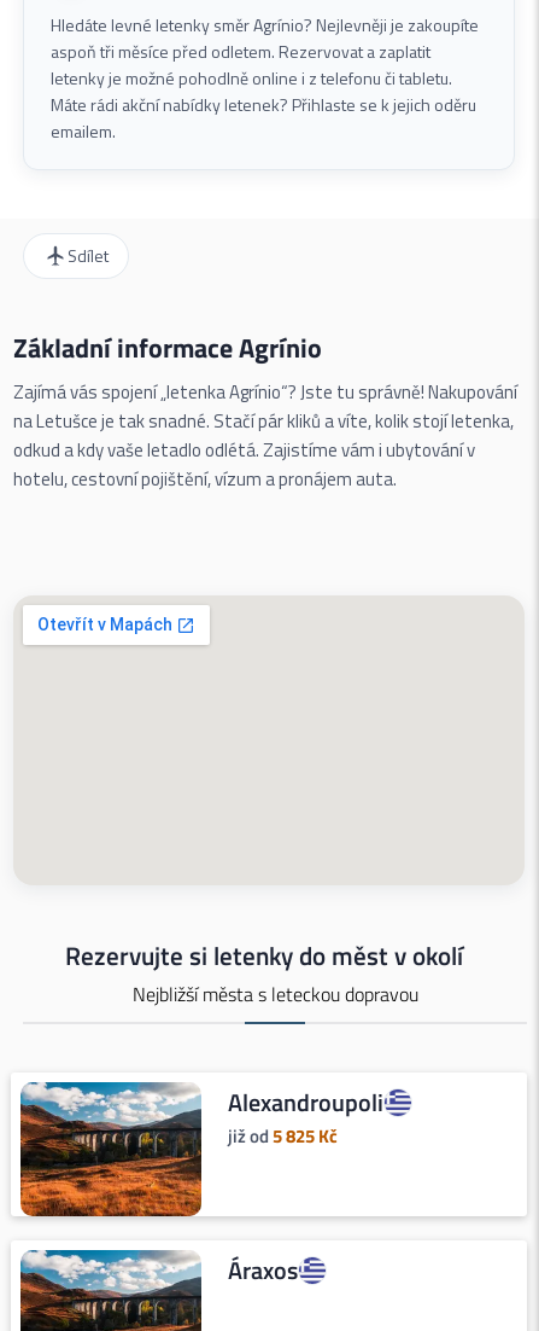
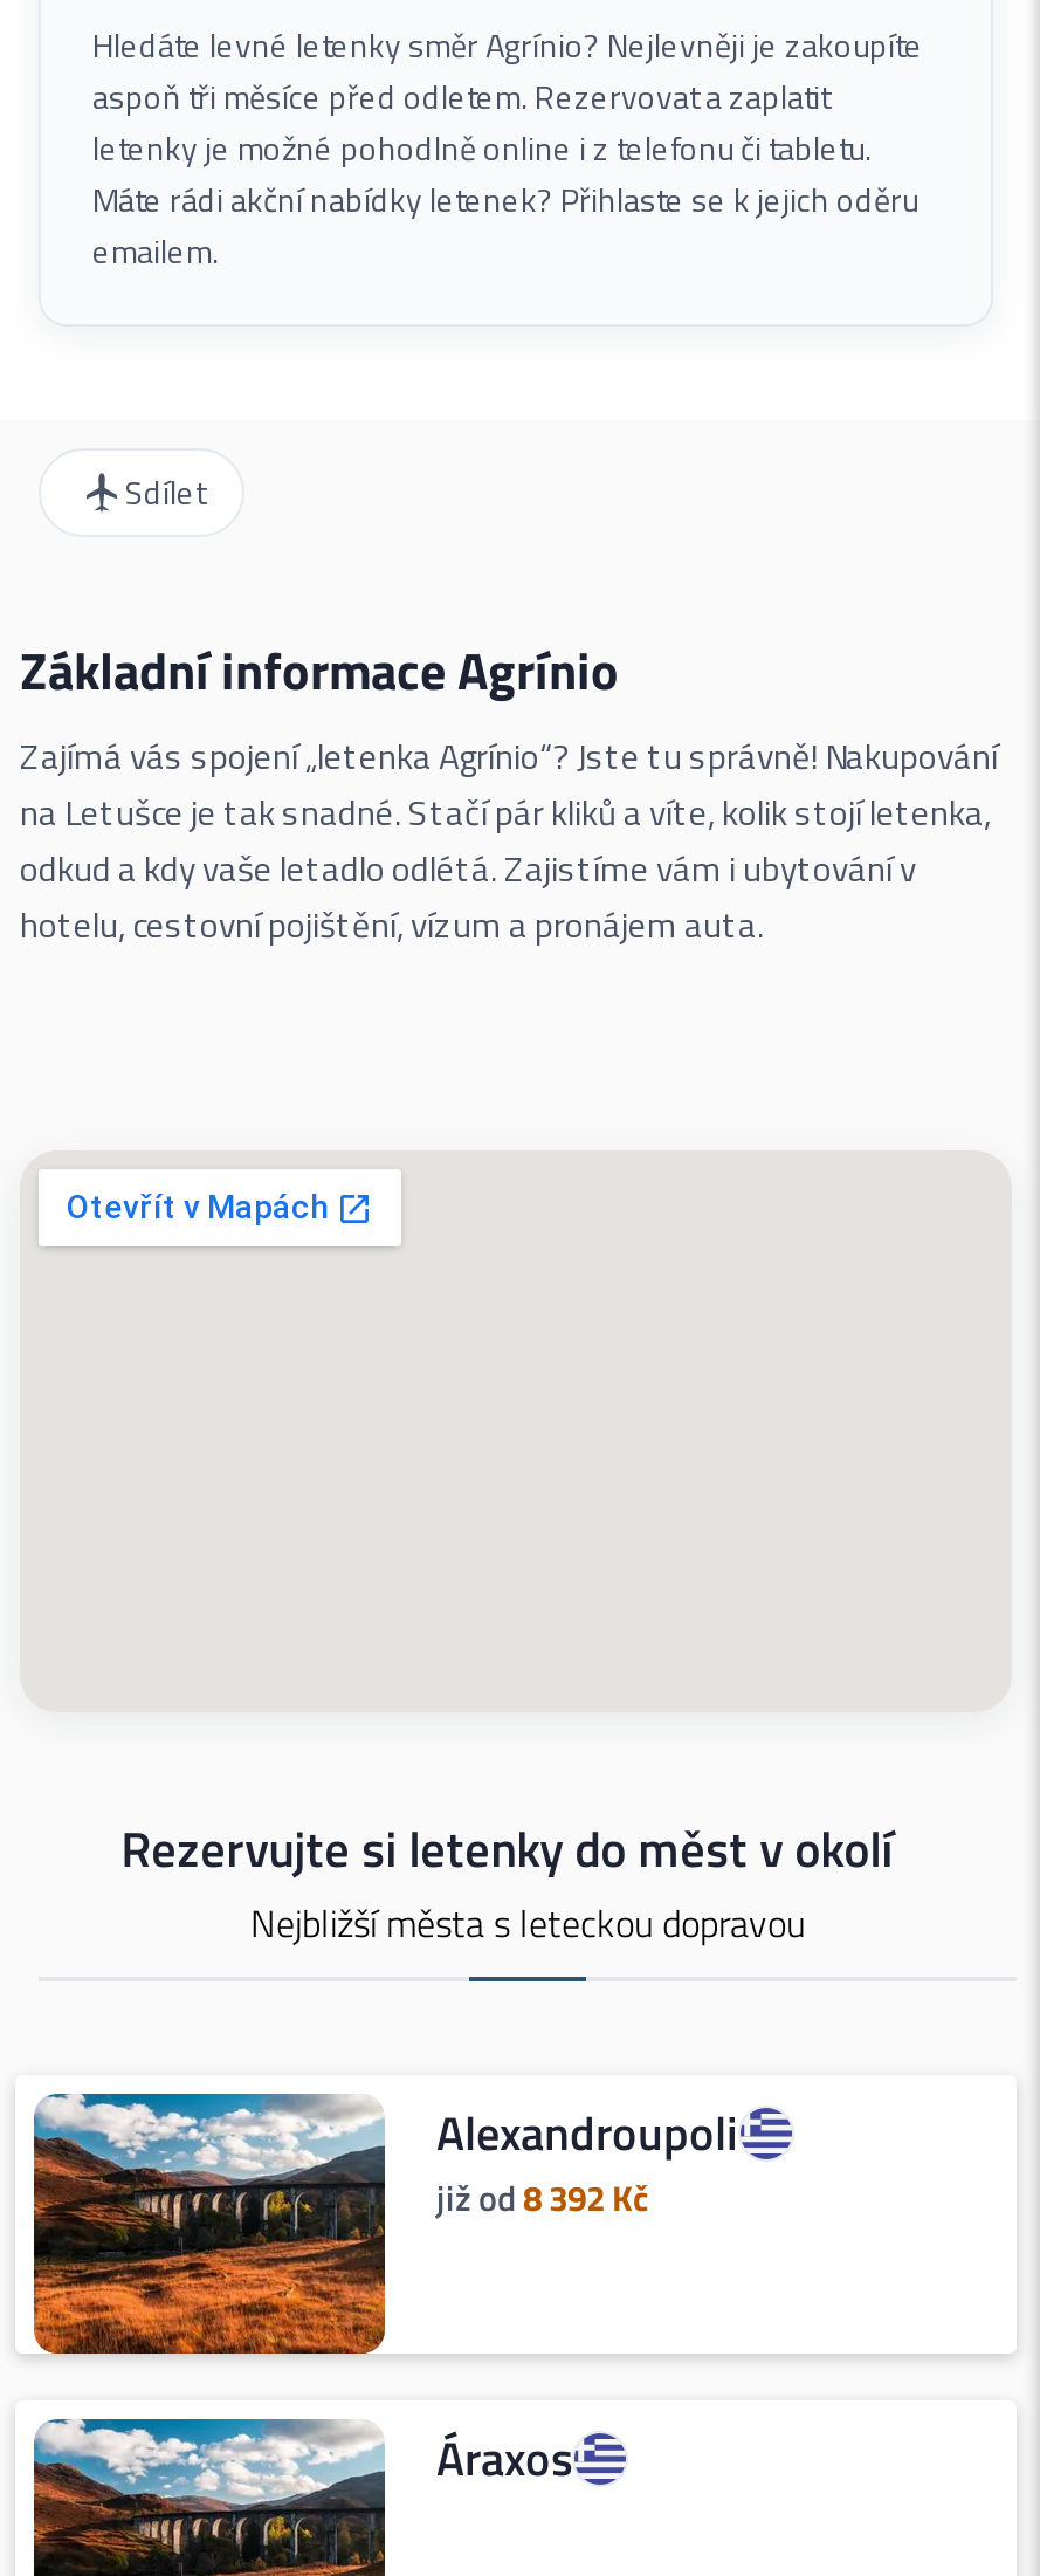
- již od 5 825 Kč
+ již od 8 392 Kč
